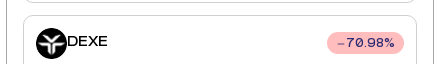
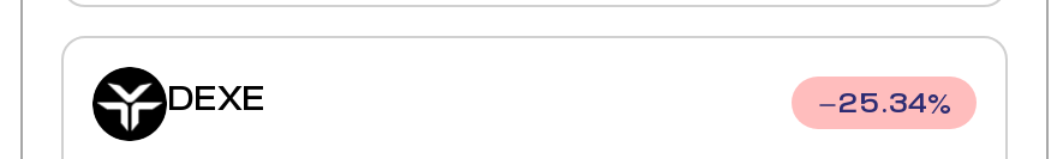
- 70.98%
+ 25.34%
